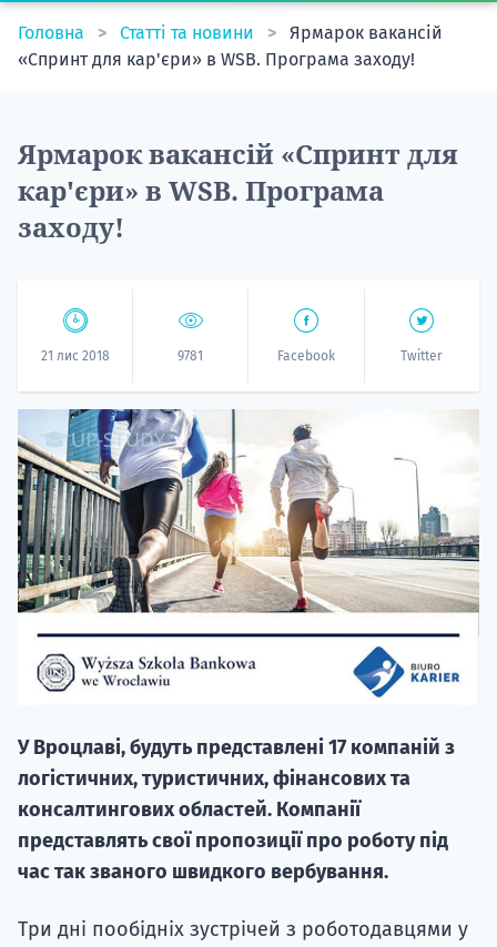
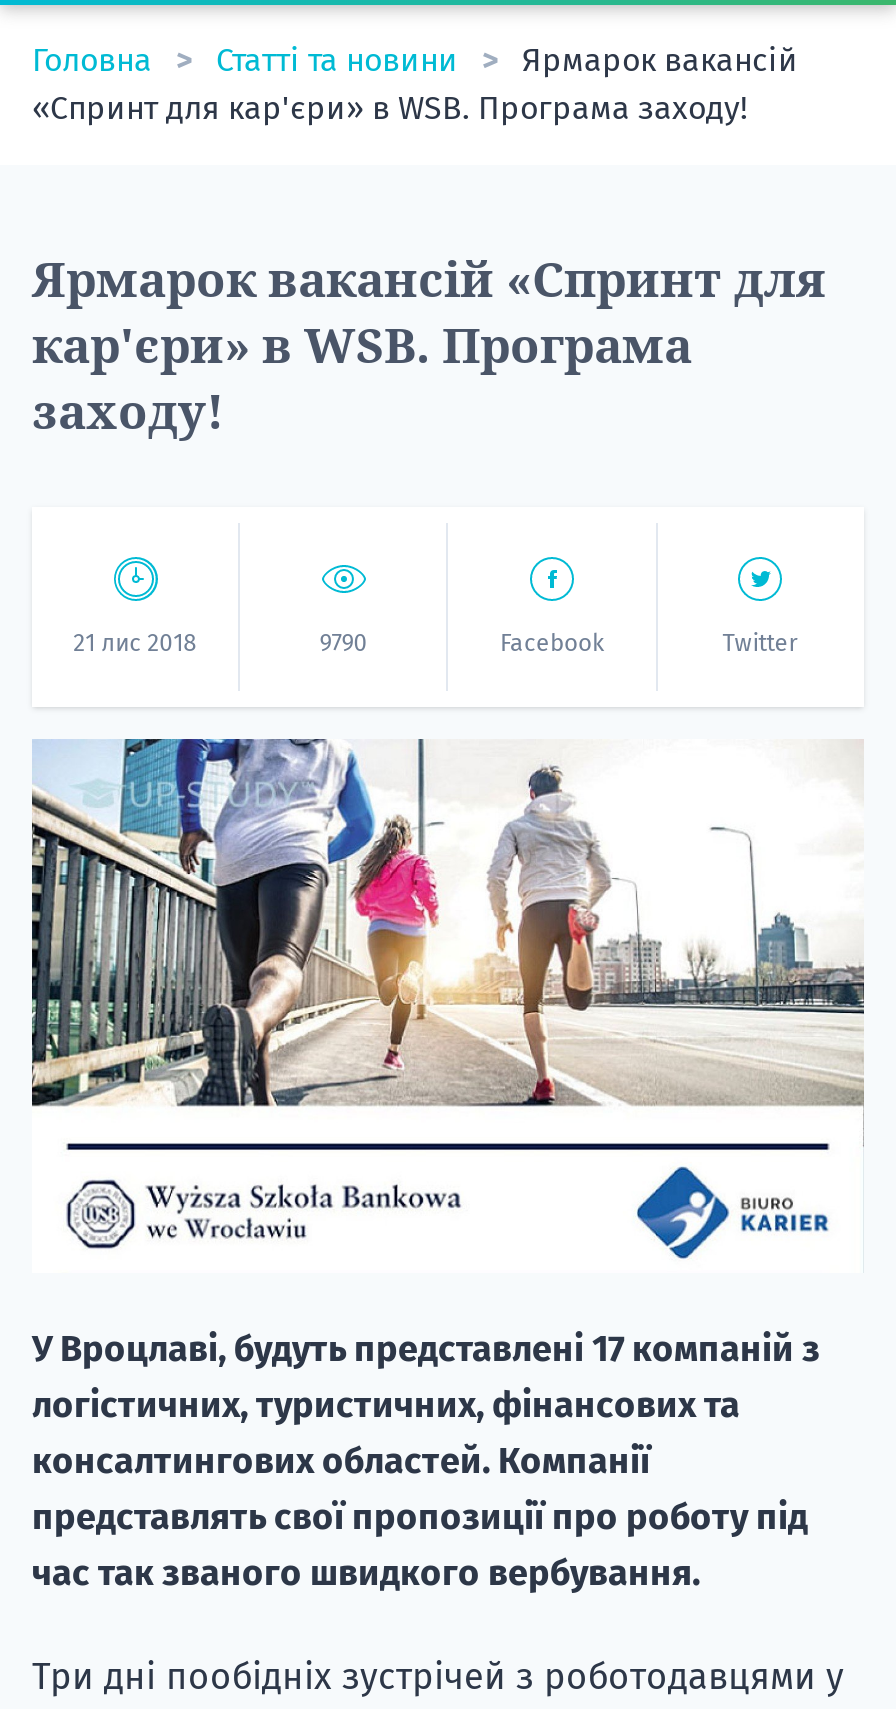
- 9781
+ 9790
